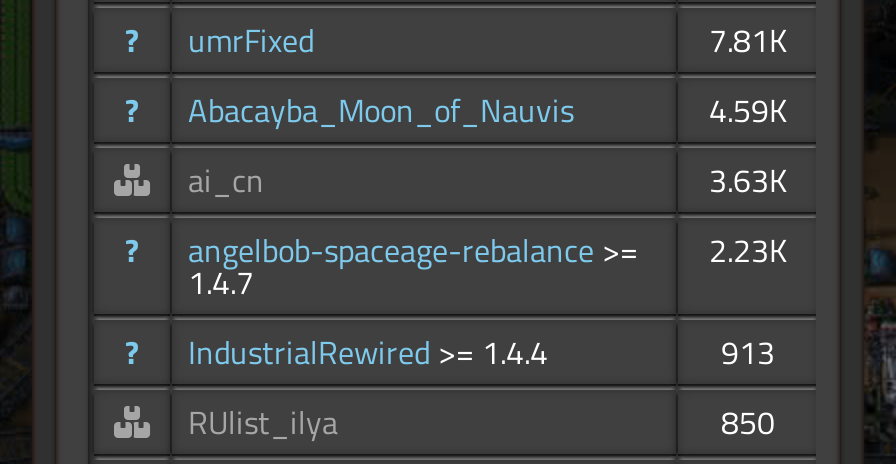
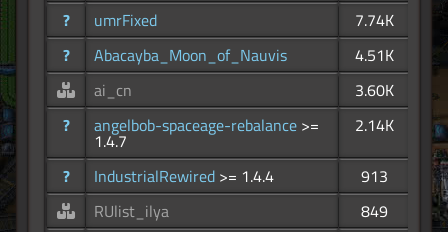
- 7.81K
+ 7.74K

- 4.59K
+ 4.51K

- 3.63K
+ 3.60K

- 2.23K
+ 2.14K

- 850
+ 849
